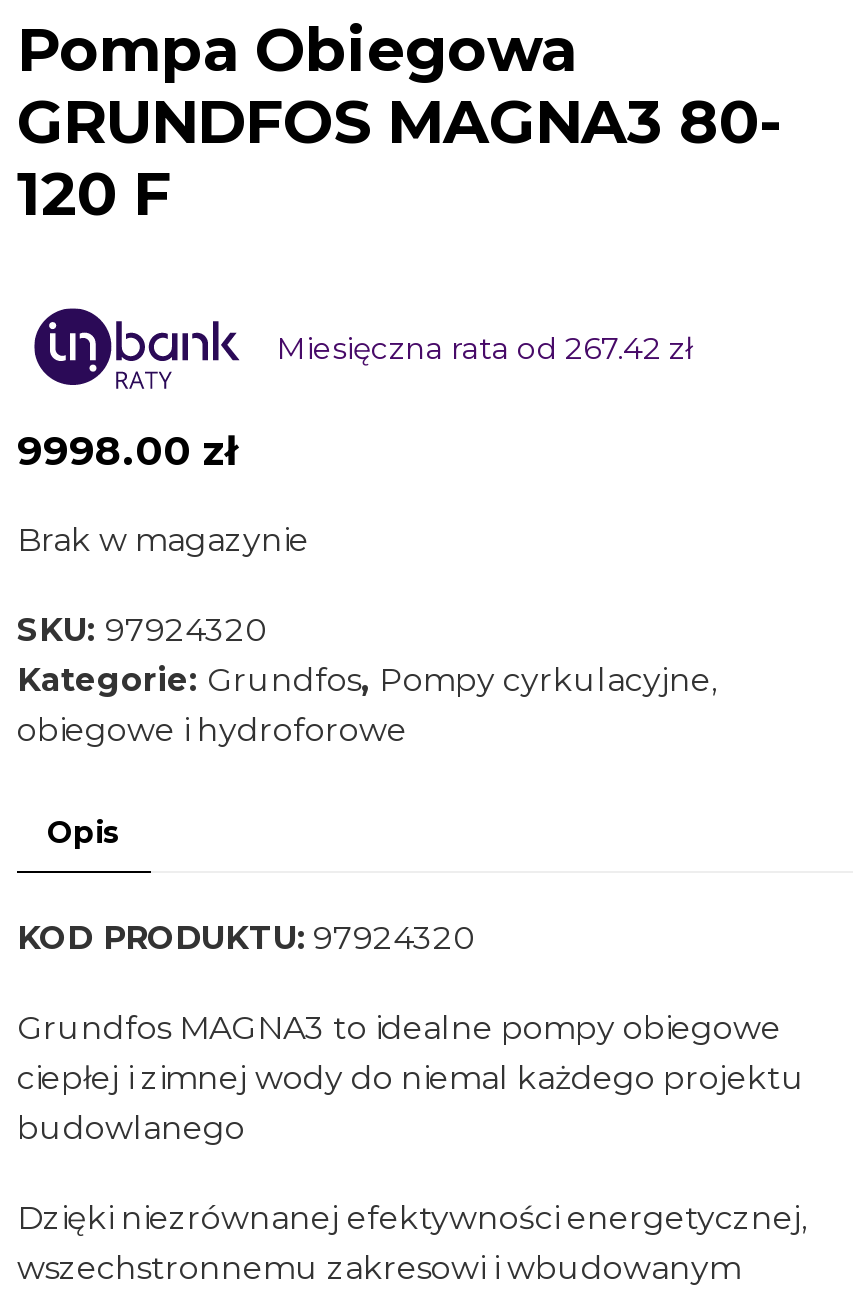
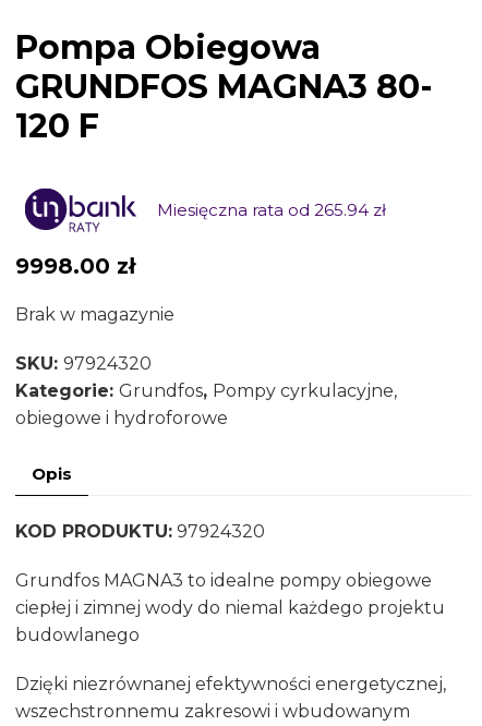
- Miesięczna rata od 267.42 zł
+ Miesięczna rata od 265.94 zł
